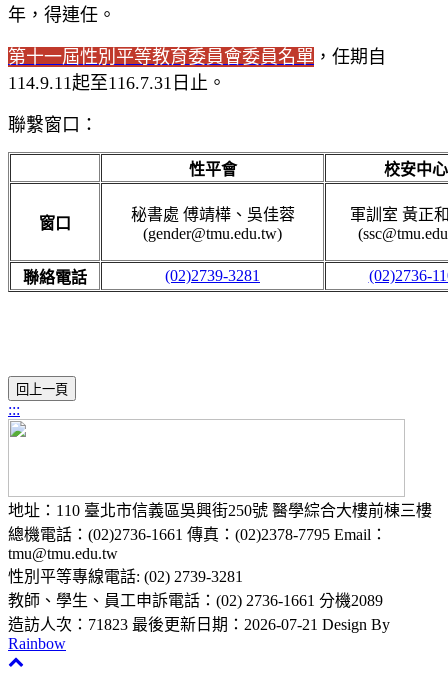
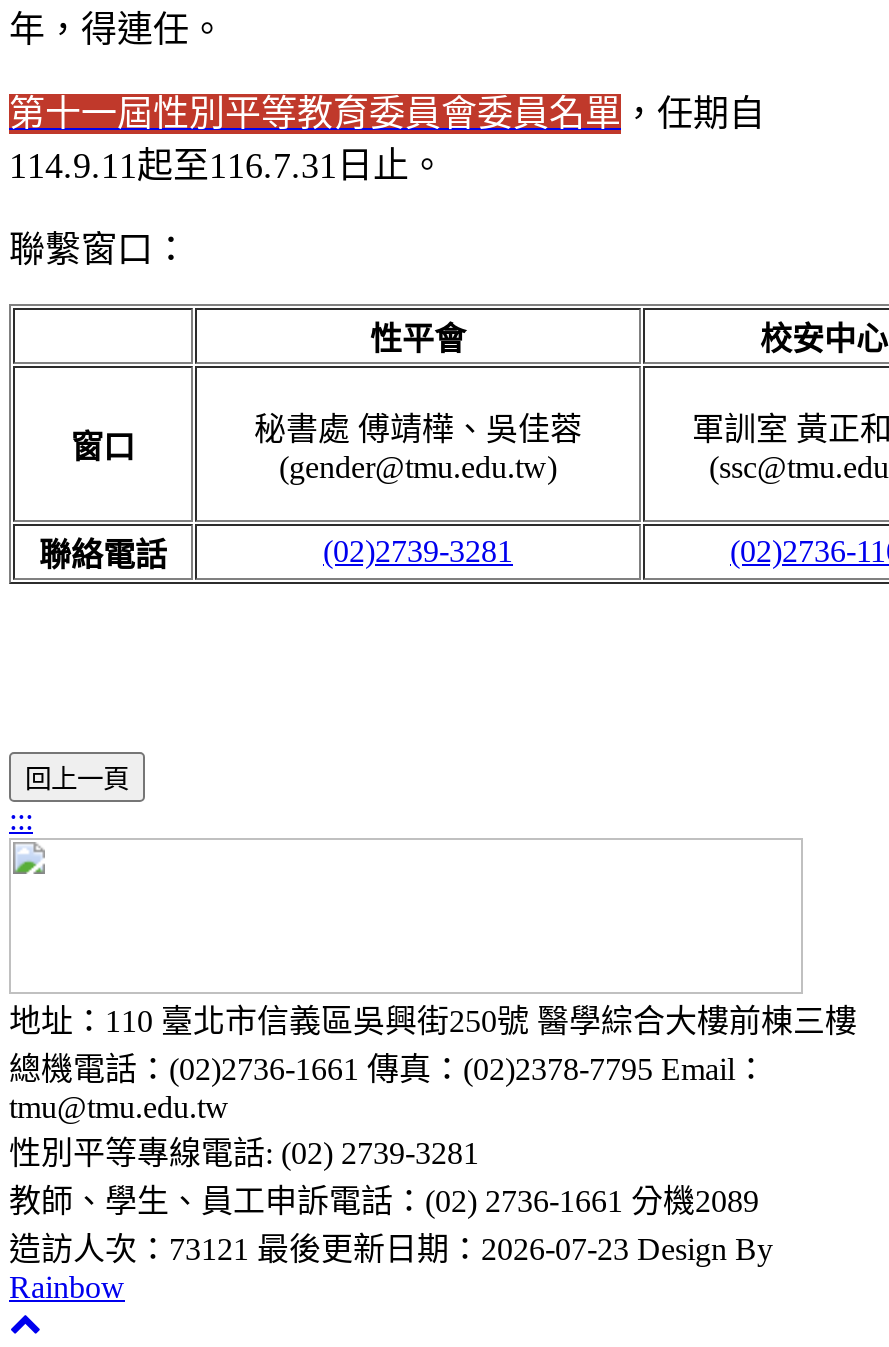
- 造訪人次：71823 最後更新日期：2026-07-21 Design By
+ 造訪人次：73121 最後更新日期：2026-07-23 Design By
